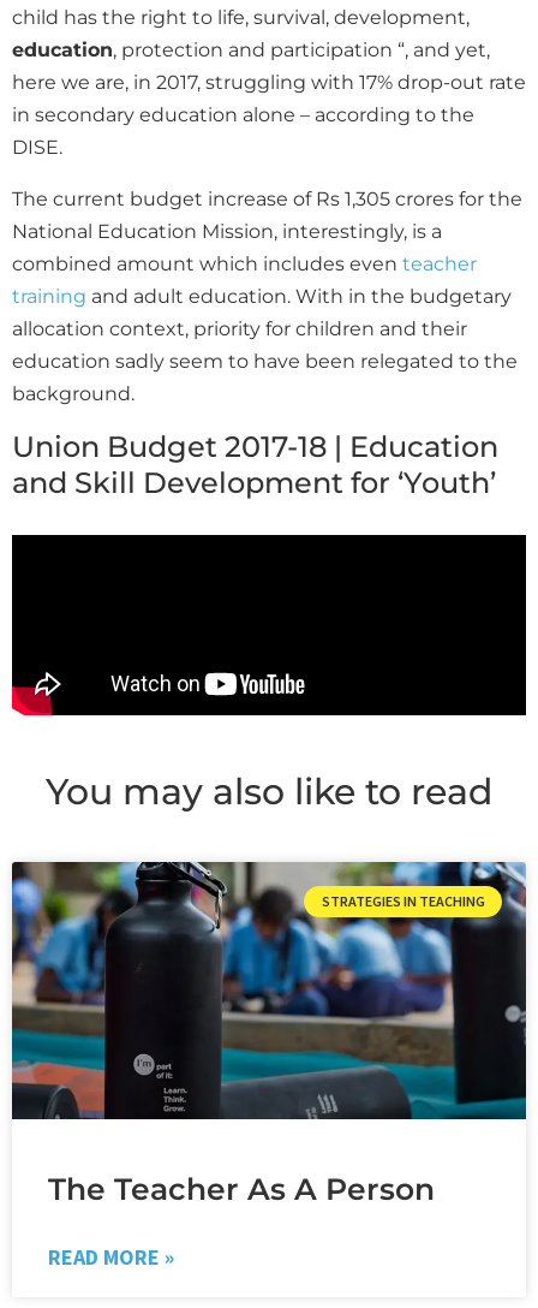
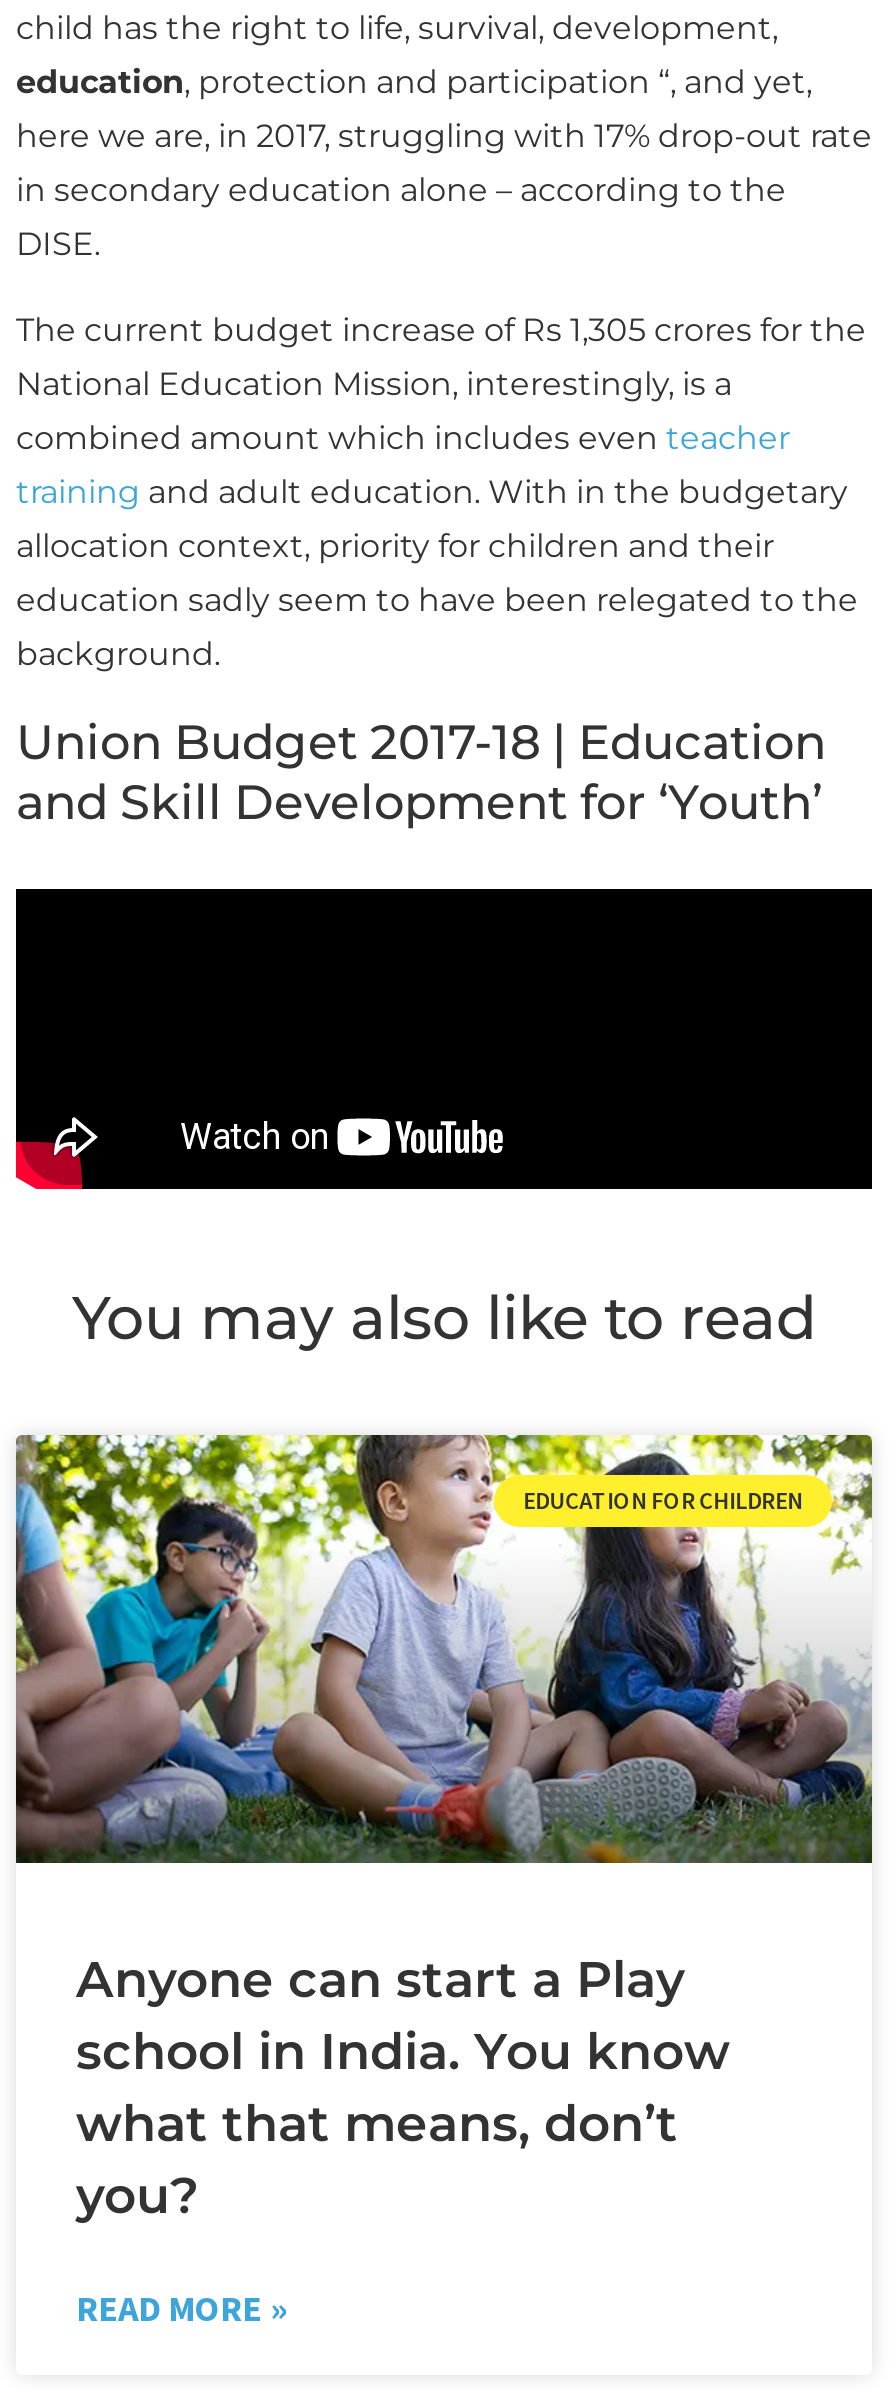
- [image]
- STRATEGIES IN TEACHING
+ [image]
+ EDUCATION FOR CHILDREN

- The Teacher As A Person
+ Anyone can start a Play
+ school in India. You know
+ what that means, don’t
+ you?
